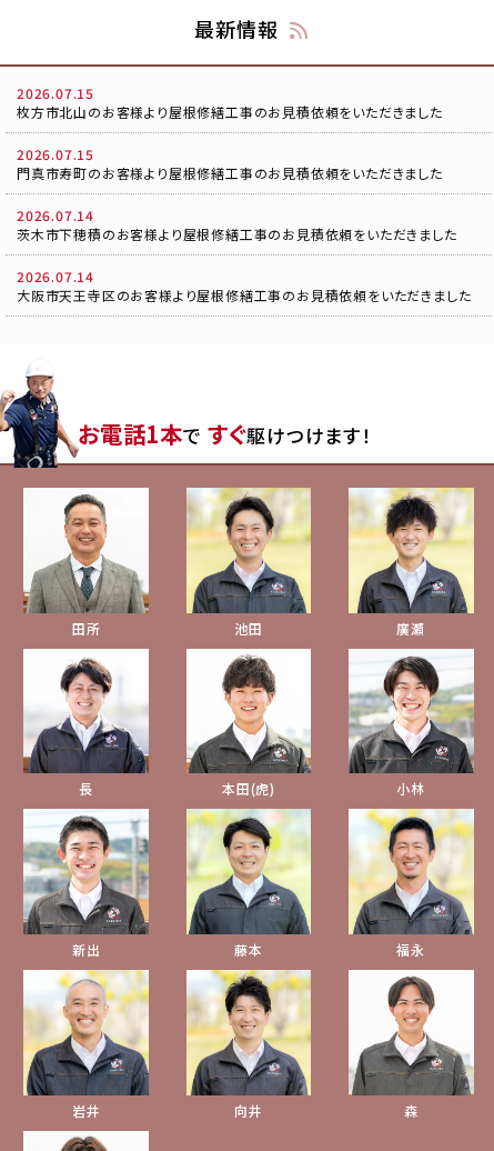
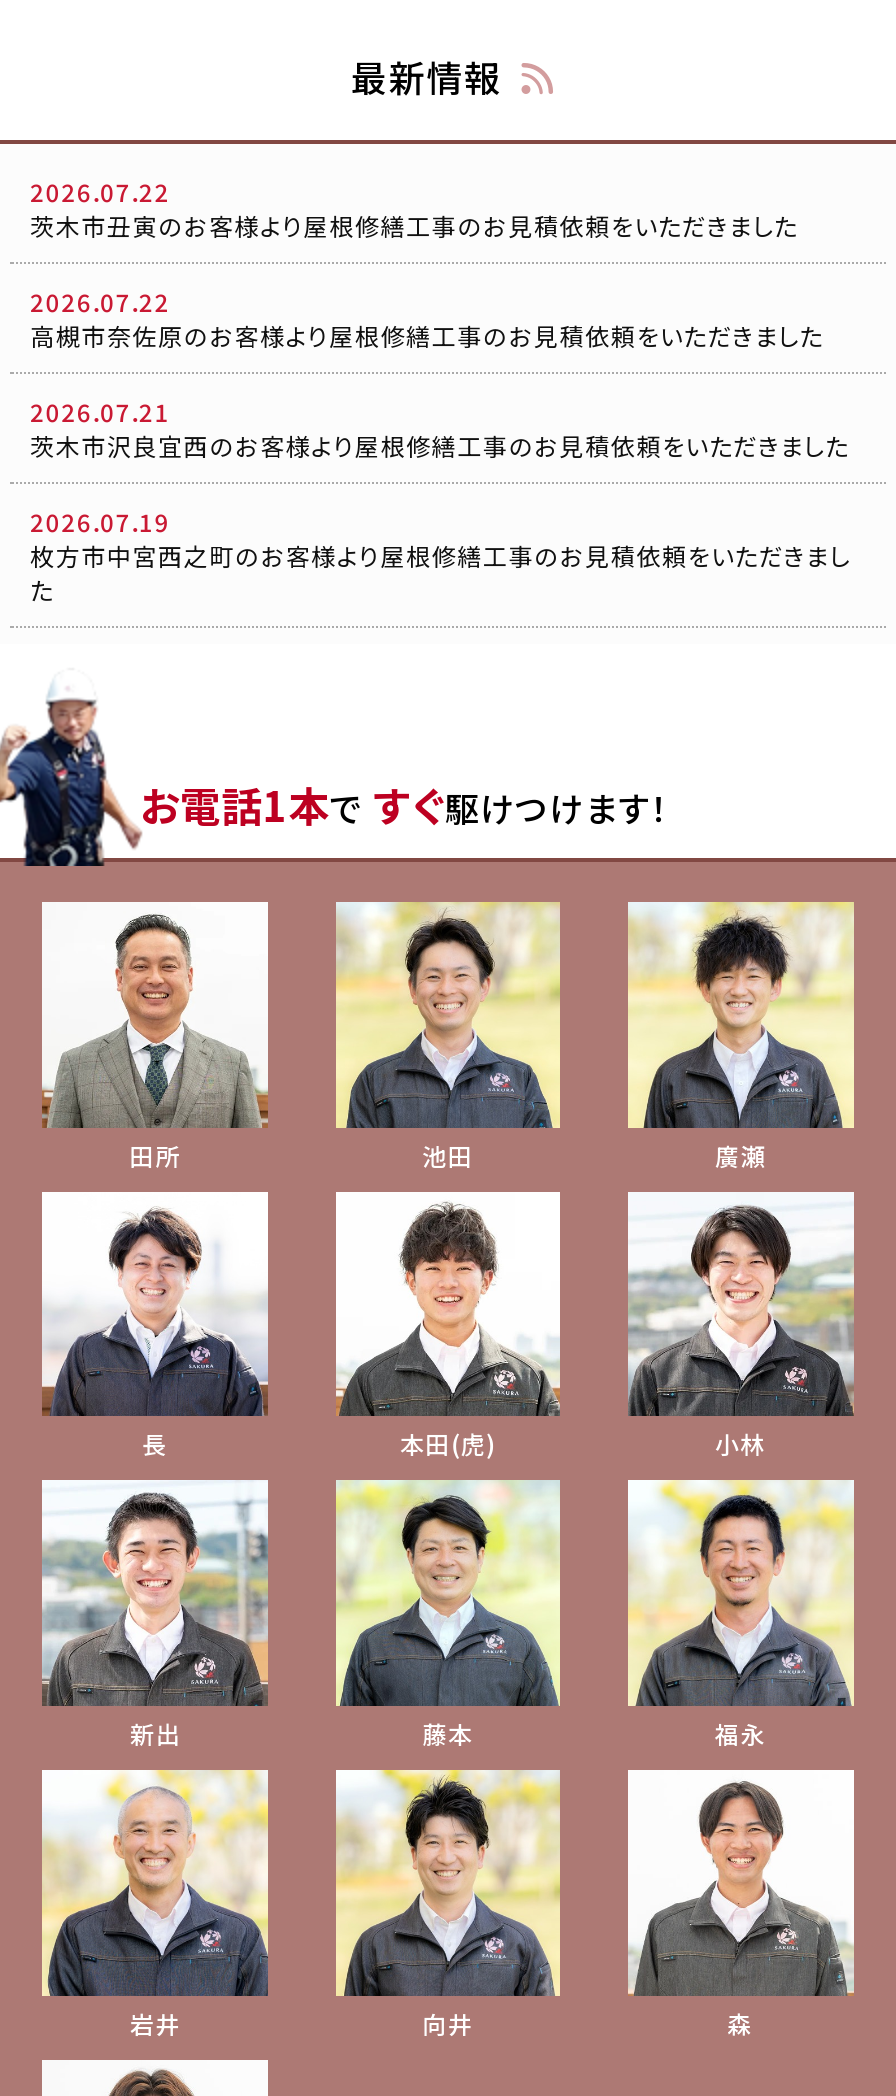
- 2026.07.15
- 枚方市北山のお客様より屋根修繕工事のお見積依頼をいただきました
+ 2026.07.22
+ 茨木市丑寅のお客様より屋根修繕工事のお見積依頼をいただきました

- 2026.07.15
- 門真市寿町のお客様より屋根修繕工事のお見積依頼をいただきました
+ 2026.07.22
+ 高槻市奈佐原のお客様より屋根修繕工事のお見積依頼をいただきました

- 2026.07.14
- 茨木市下穂積のお客様より屋根修繕工事のお見積依頼をいただきました
+ 2026.07.21
+ 茨木市沢良宜西のお客様より屋根修繕工事のお見積依頼をいただきました

- 2026.07.14
- 大阪市天王寺区のお客様より屋根修繕工事のお見積依頼をいただきました
+ 2026.07.19
+ 枚方市中宮西之町のお客様より屋根修繕工事のお見積依頼をいただきまし
+ た
